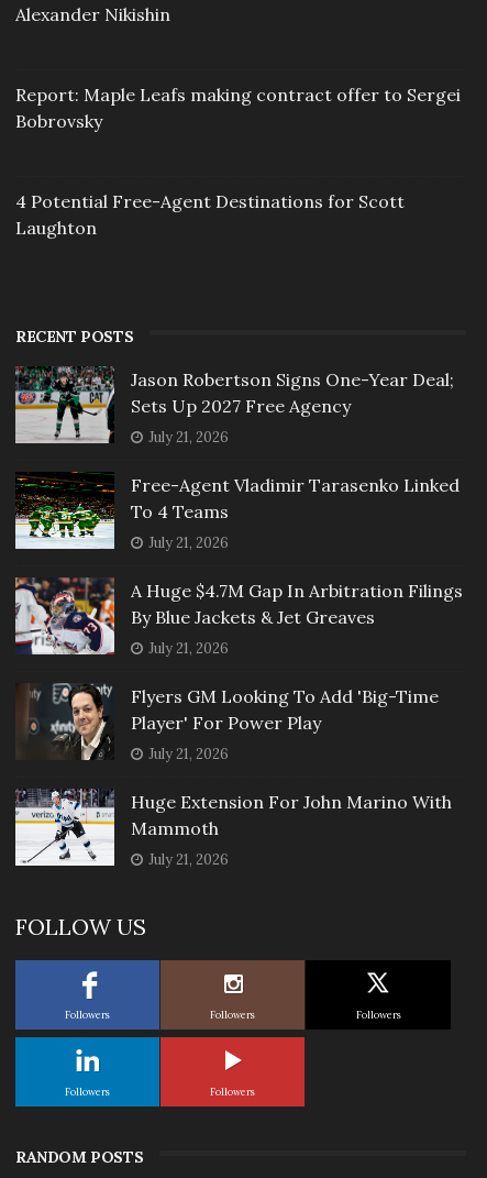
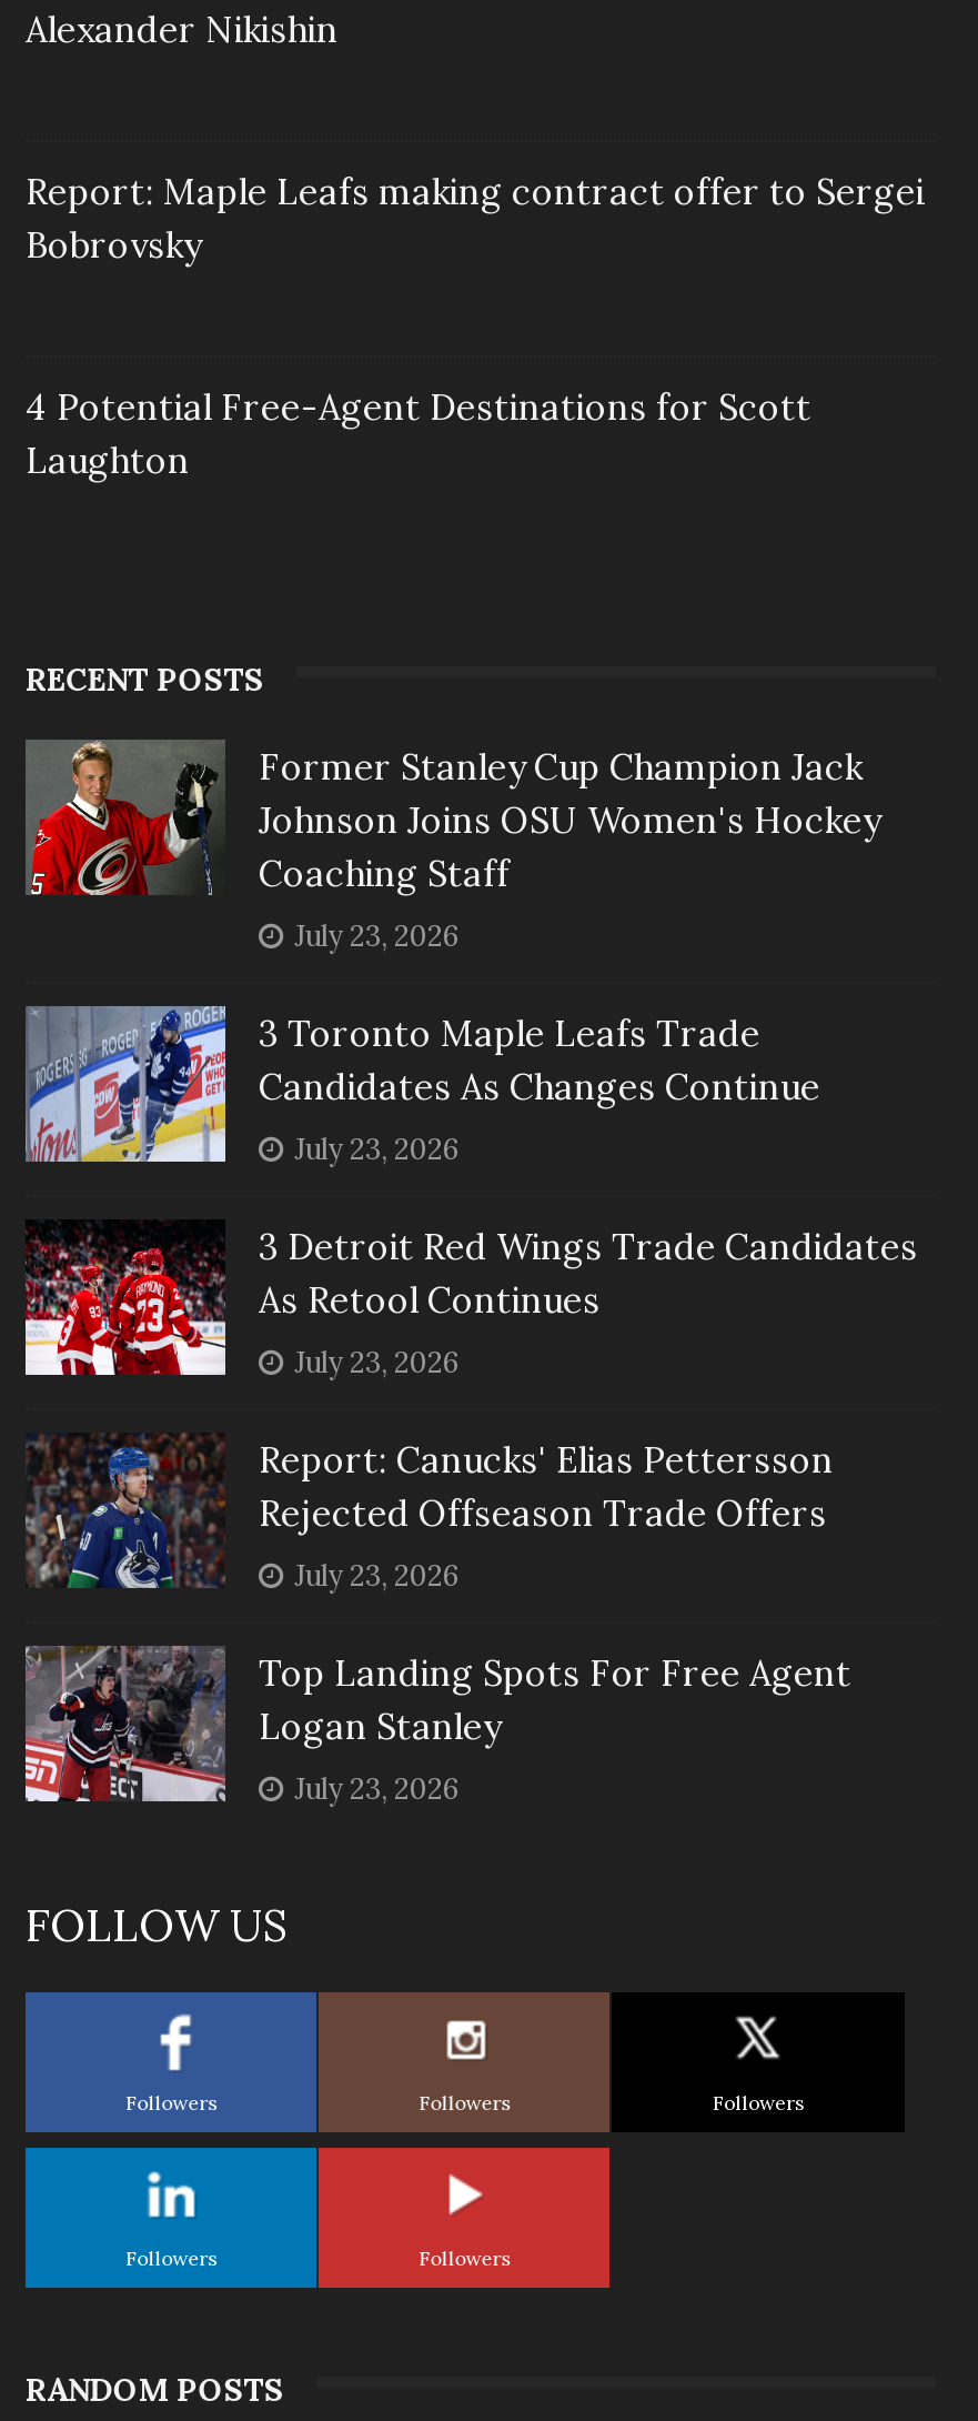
- [image]
- Jason Robertson Signs One-Year Deal;
- Sets Up 2027 Free Agency
+ [image]
+ Former Stanley Cup Champion Jack
+ Johnson Joins OSU Women's Hockey
+ Coaching Staff

- July 21, 2026
+ July 23, 2026

- [image]
- Free-Agent Vladimir Tarasenko Linked
- To 4 Teams
+ [image]
+ 3 Toronto Maple Leafs Trade
+ Candidates As Changes Continue

- July 21, 2026
+ July 23, 2026

- [image]
- A Huge $4.7M Gap In Arbitration Filings
- By Blue Jackets & Jet Greaves
+ [image]
+ 3 Detroit Red Wings Trade Candidates
+ As Retool Continues

- July 21, 2026
+ July 23, 2026

- [image]
- Flyers GM Looking To Add 'Big-Time
- Player' For Power Play
+ [image]
+ Report: Canucks' Elias Pettersson
+ Rejected Offseason Trade Offers

- July 21, 2026
+ July 23, 2026

- [image]
- Huge Extension For John Marino With
- Mammoth
+ [image]
+ Top Landing Spots For Free Agent
+ Logan Stanley

- July 21, 2026
+ July 23, 2026
